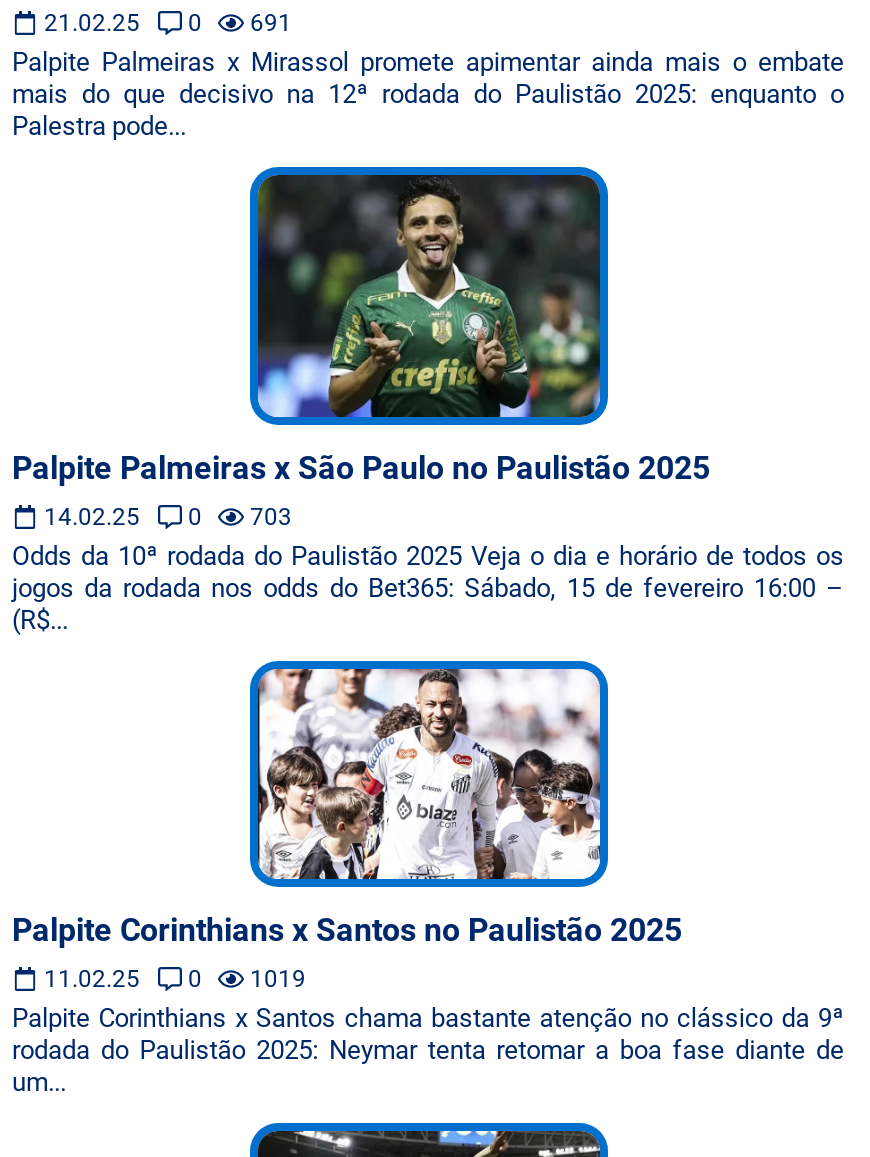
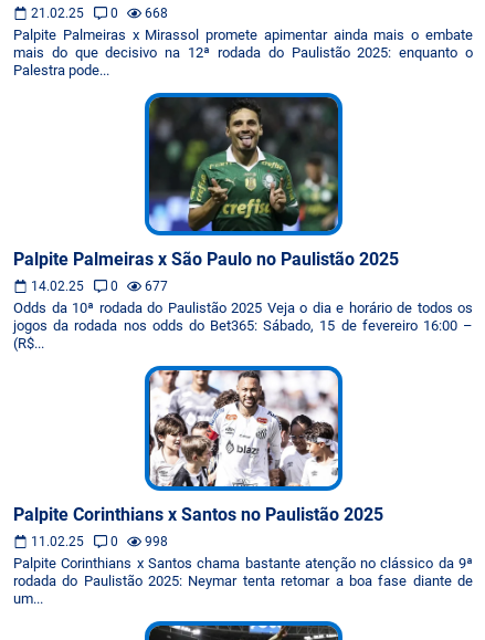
- 21.02.25 0 691
+ 21.02.25 0 668

- 14.02.25 0 703
+ 14.02.25 0 677

- 11.02.25 0 1019
+ 11.02.25 0 998
